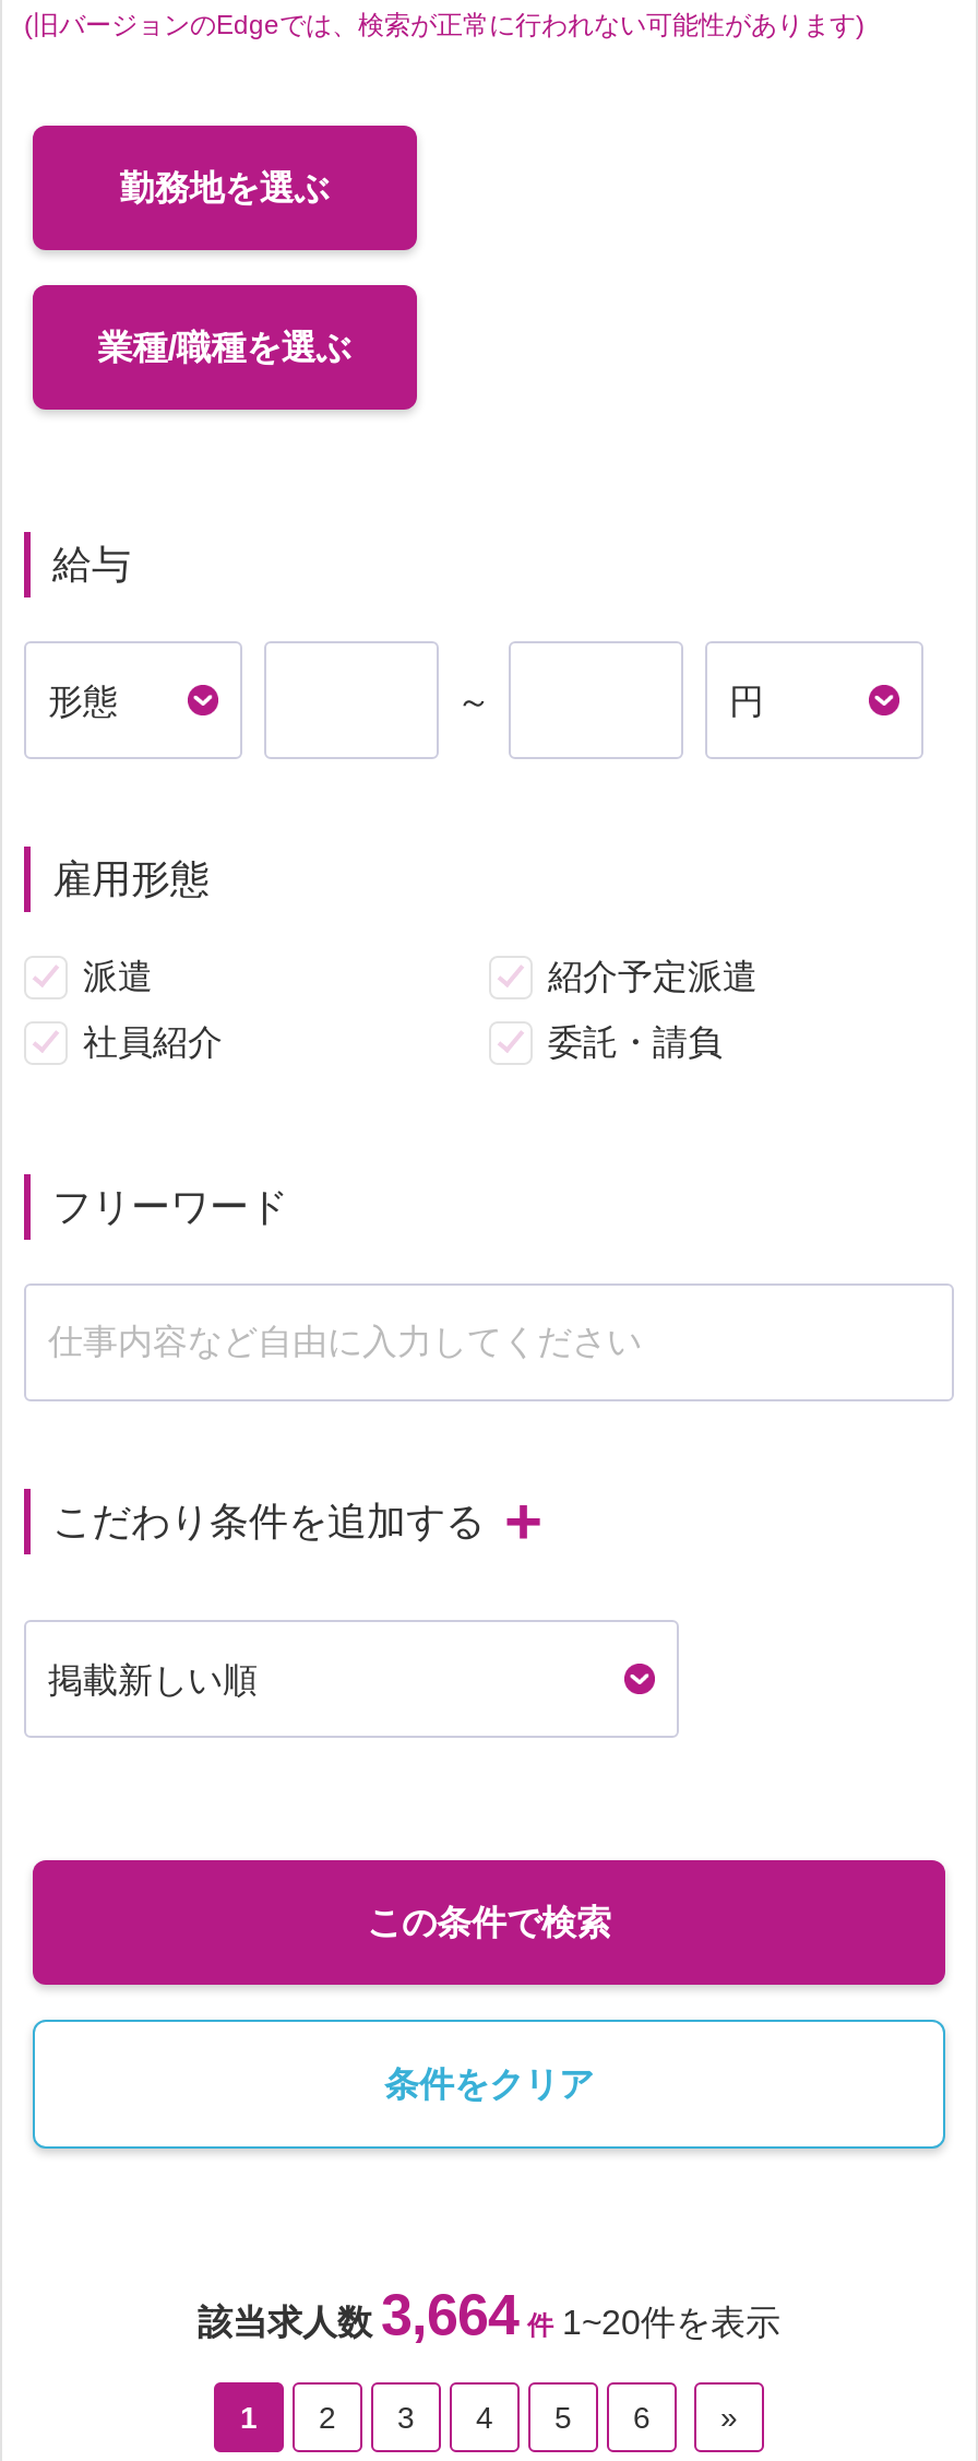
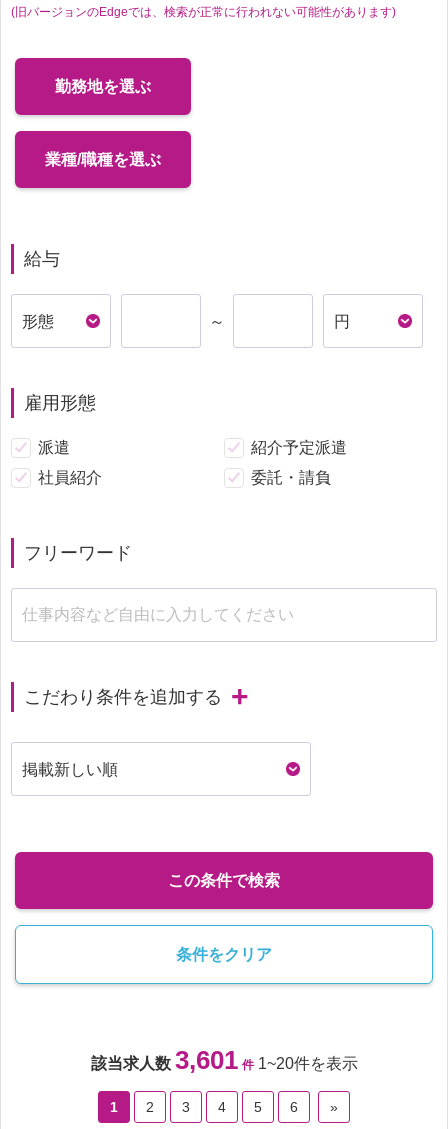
- 該当求人数3,664 件 1~20件を表示
+ 該当求人数3,601 件 1~20件を表示
